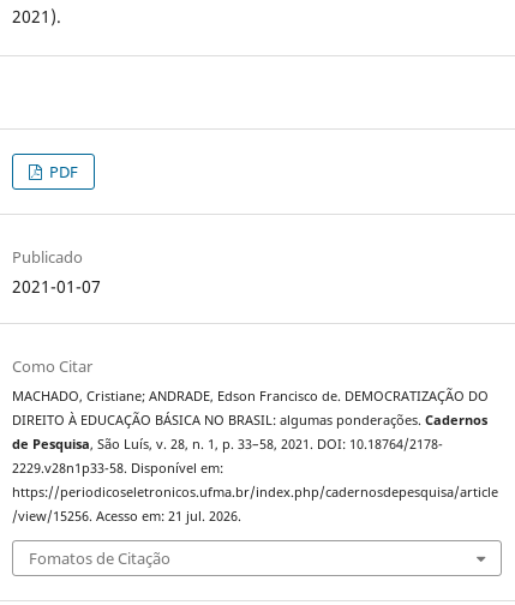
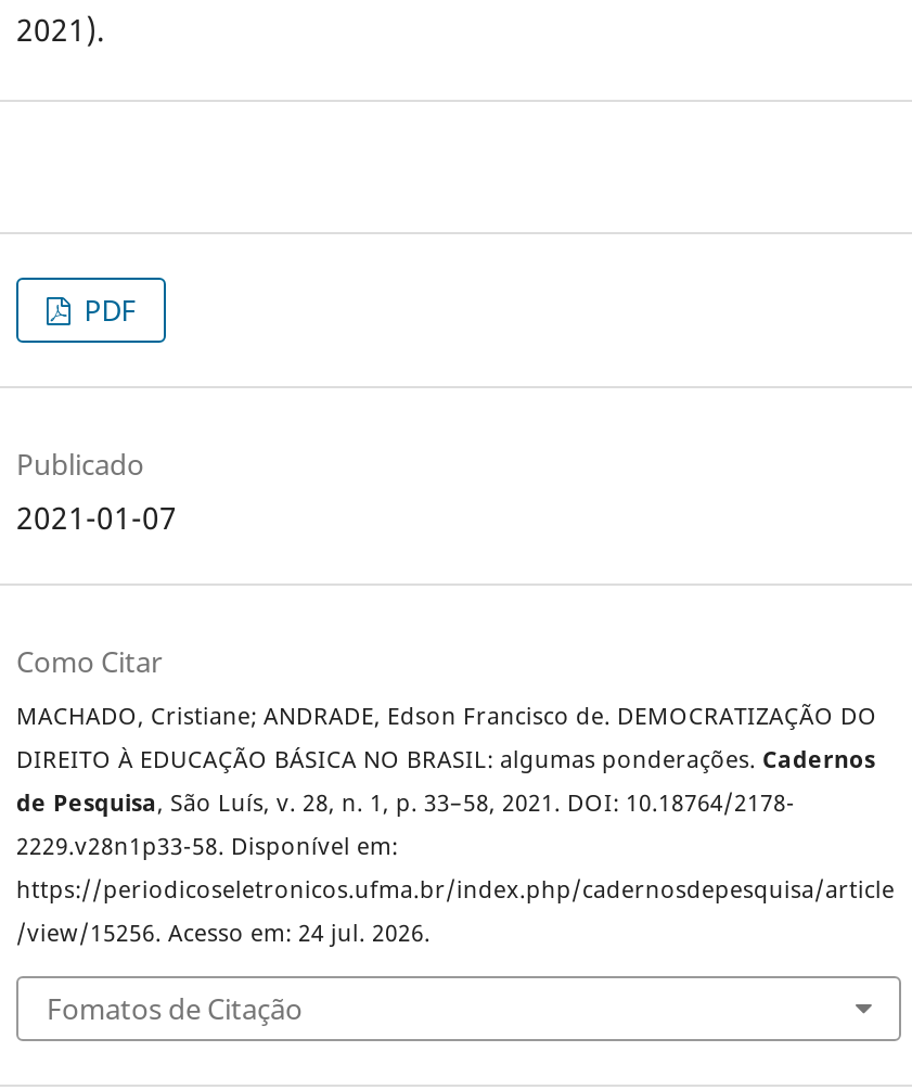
- /view/15256. Acesso em: 21 jul. 2026.
+ /view/15256. Acesso em: 24 jul. 2026.
